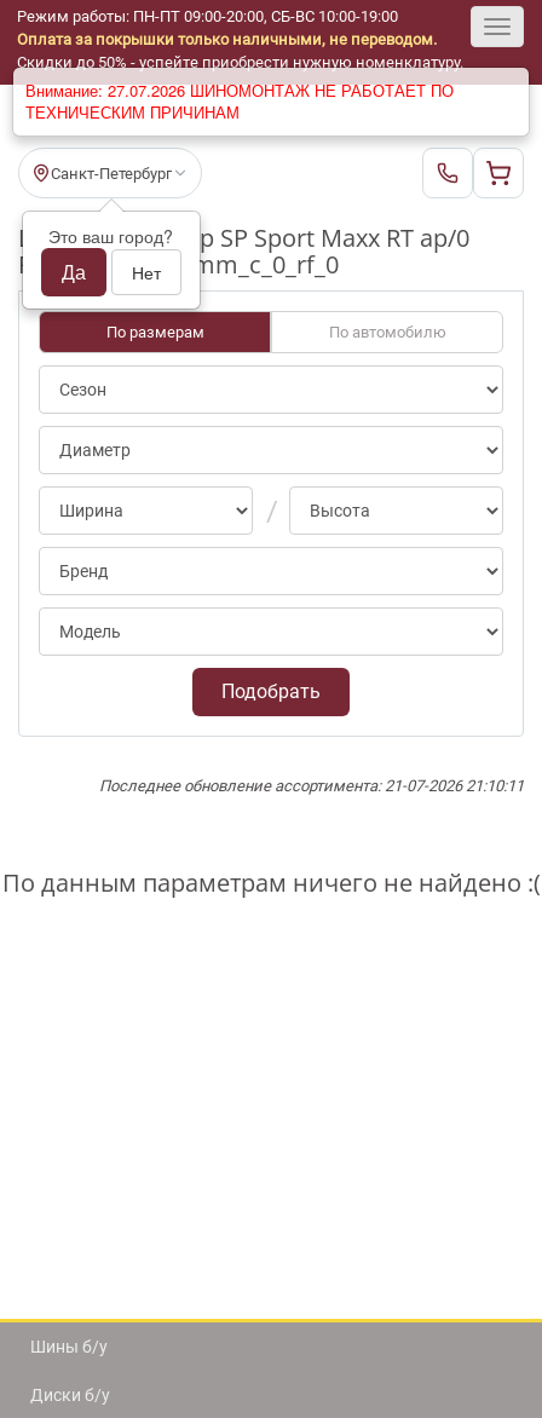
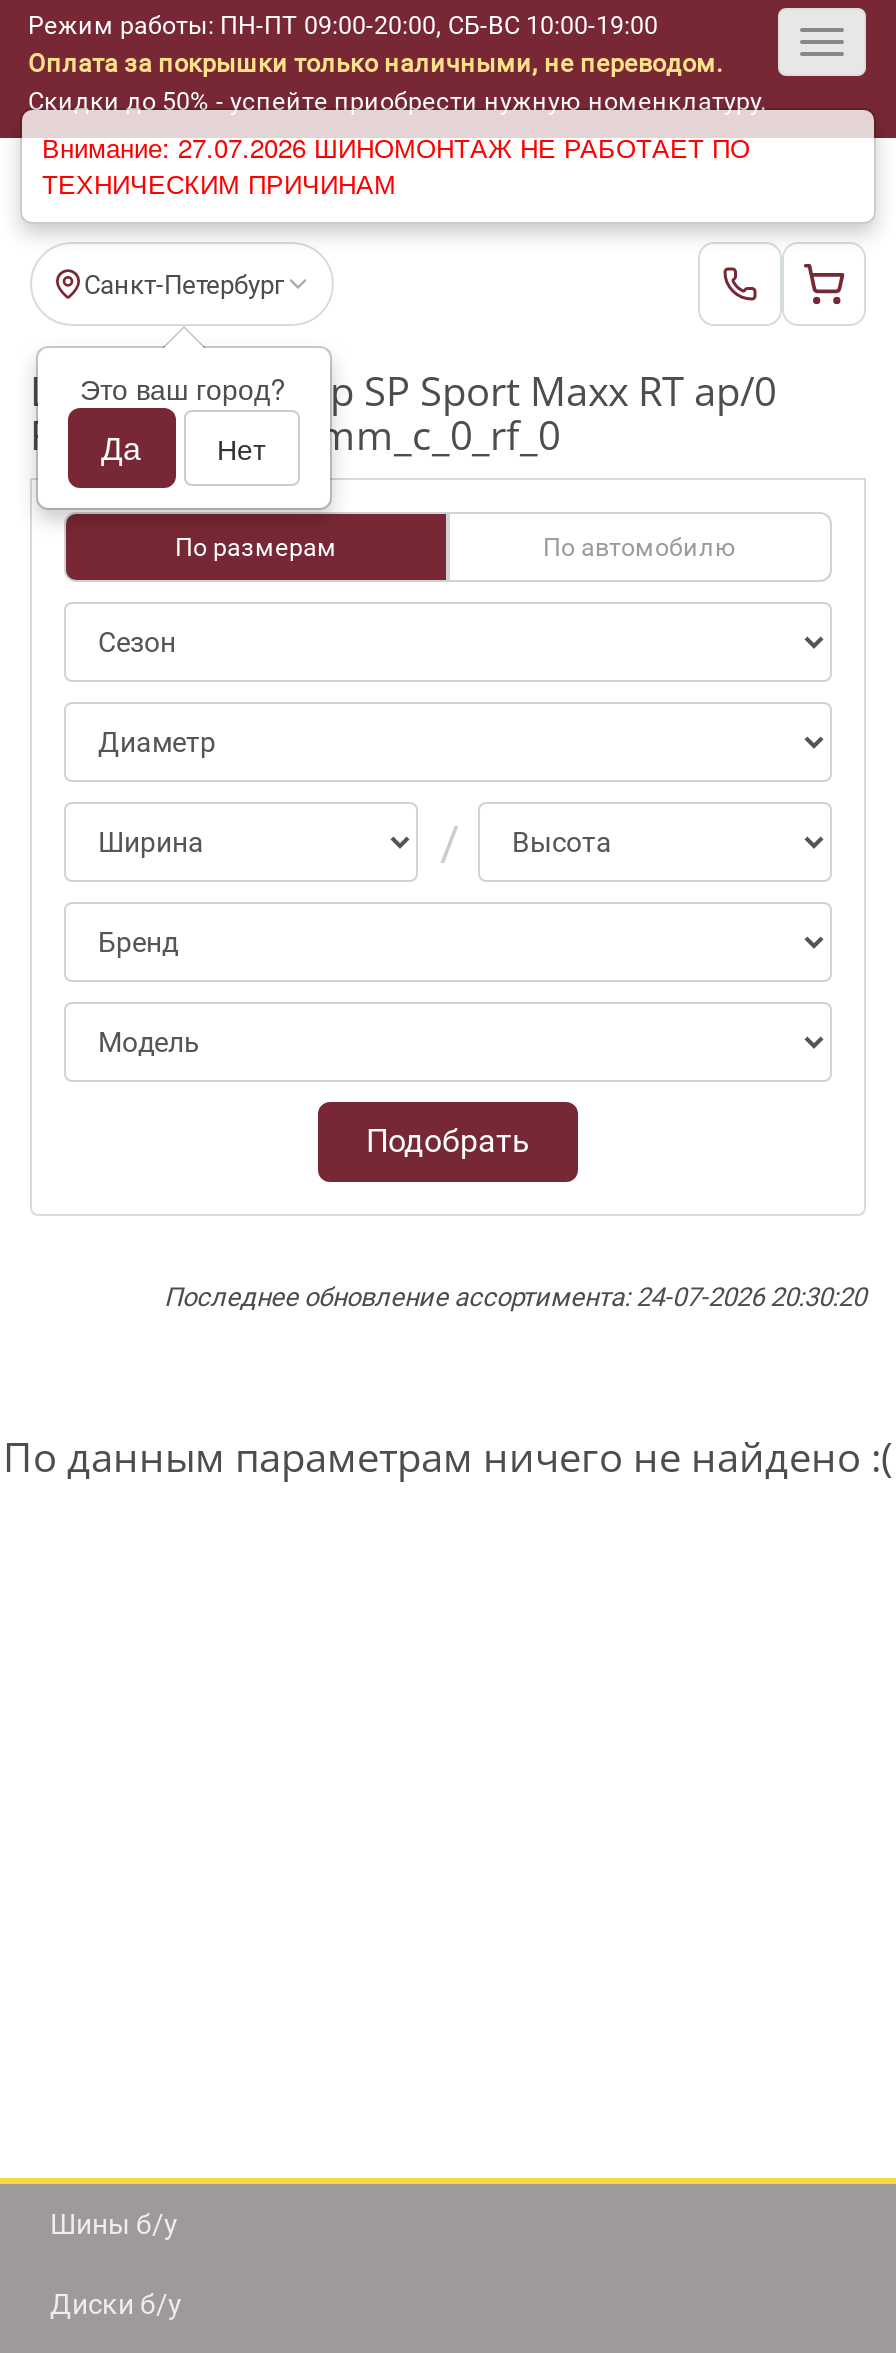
- Последнее обновление ассортимента: 21-07-2026 21:10:11
+ Последнее обновление ассортимента: 24-07-2026 20:30:20
